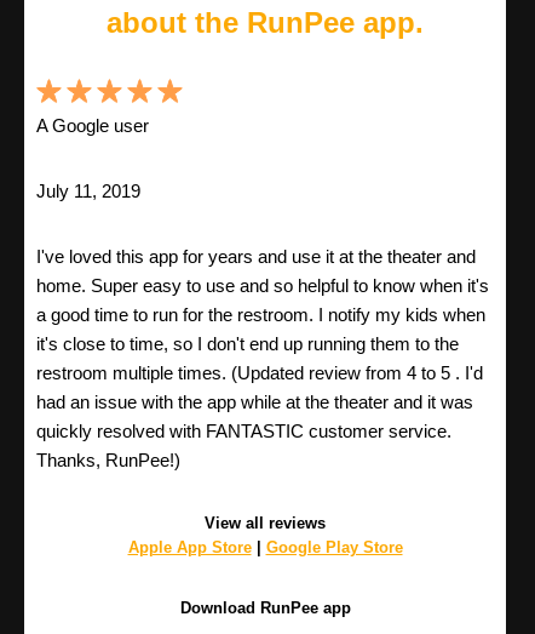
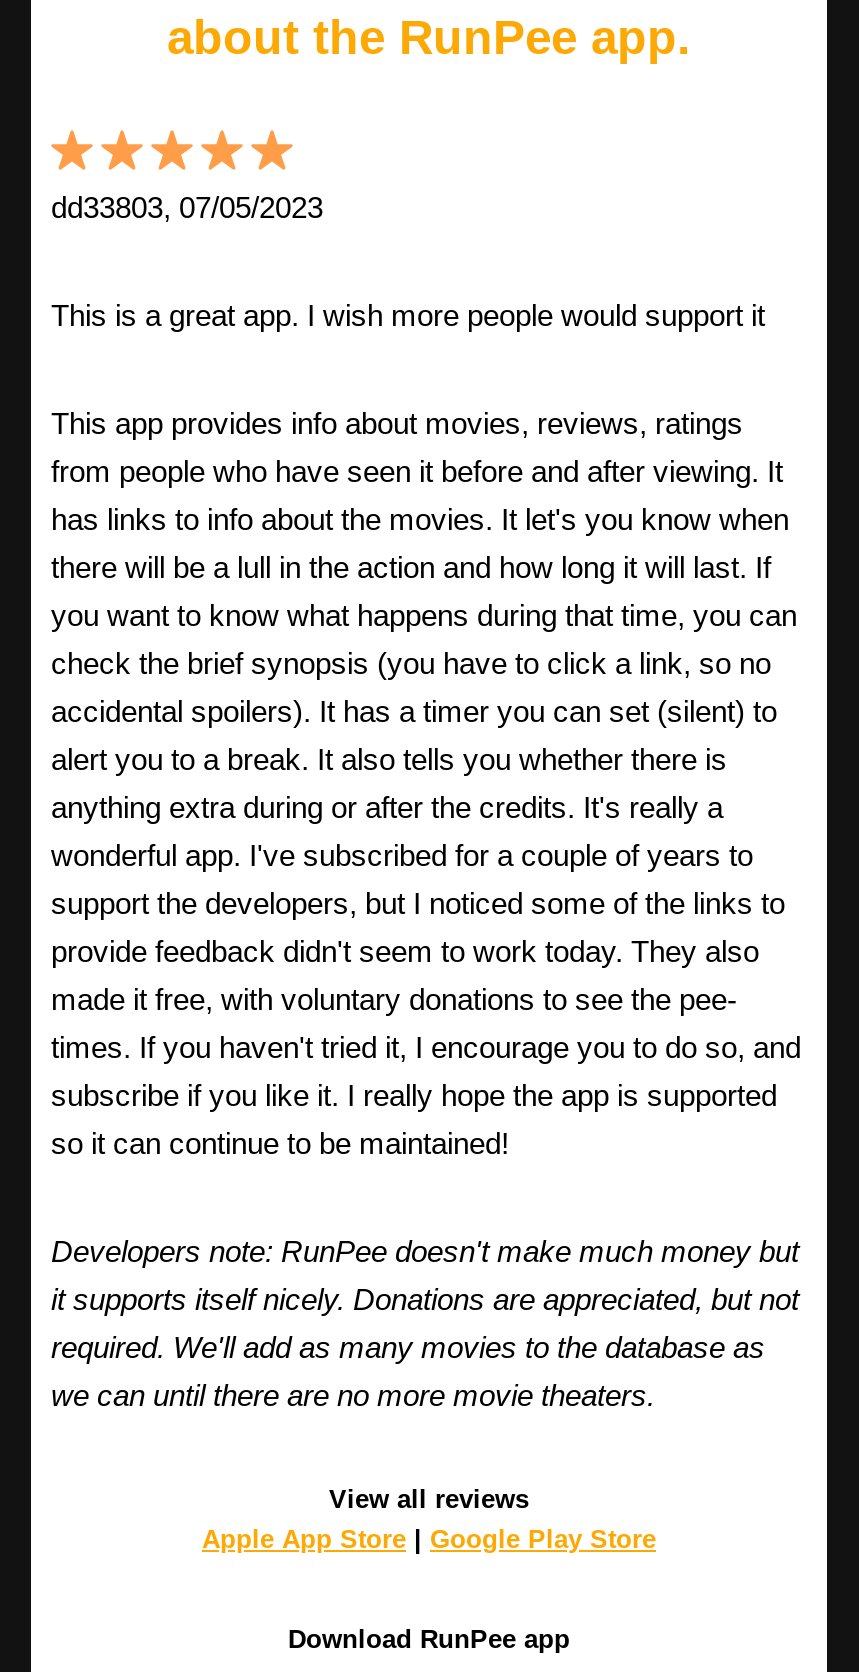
- A Google user
- July 11, 2019
- I've loved this app for years and use it at the theater and
- home. Super easy to use and so helpful to know when it's
- a good time to run for the restroom. I notify my kids when
- it's close to time, so I don't end up running them to the
- restroom multiple times. (Updated review from 4 to 5 . I'd
- had an issue with the app while at the theater and it was
- quickly resolved with FANTASTIC customer service.
- Thanks, RunPee!)
+ dd33803, 07/05/2023
+ This is a great app. I wish more people would support it
+ This app provides info about movies, reviews, ratings
+ from people who have seen it before and after viewing. It
+ has links to info about the movies. It let's you know when
+ there will be a lull in the action and how long it will last. If
+ you want to know what happens during that time, you can
+ check the brief synopsis (you have to click a link, so no
+ accidental spoilers). It has a timer you can set (silent) to
+ alert you to a break. It also tells you whether there is
+ anything extra during or after the credits. It's really a
+ wonderful app. I've subscribed for a couple of years to
+ support the developers, but I noticed some of the links to
+ provide feedback didn't seem to work today. They also
+ made it free, with voluntary donations to see the pee-
+ times. If you haven't tried it, I encourage you to do so, and
+ subscribe if you like it. I really hope the app is supported
+ so it can continue to be maintained!
+ Developers note: RunPee doesn't make much money but
+ it supports itself nicely. Donations are appreciated, but not
+ required. We'll add as many movies to the database as
+ we can until there are no more movie theaters.
